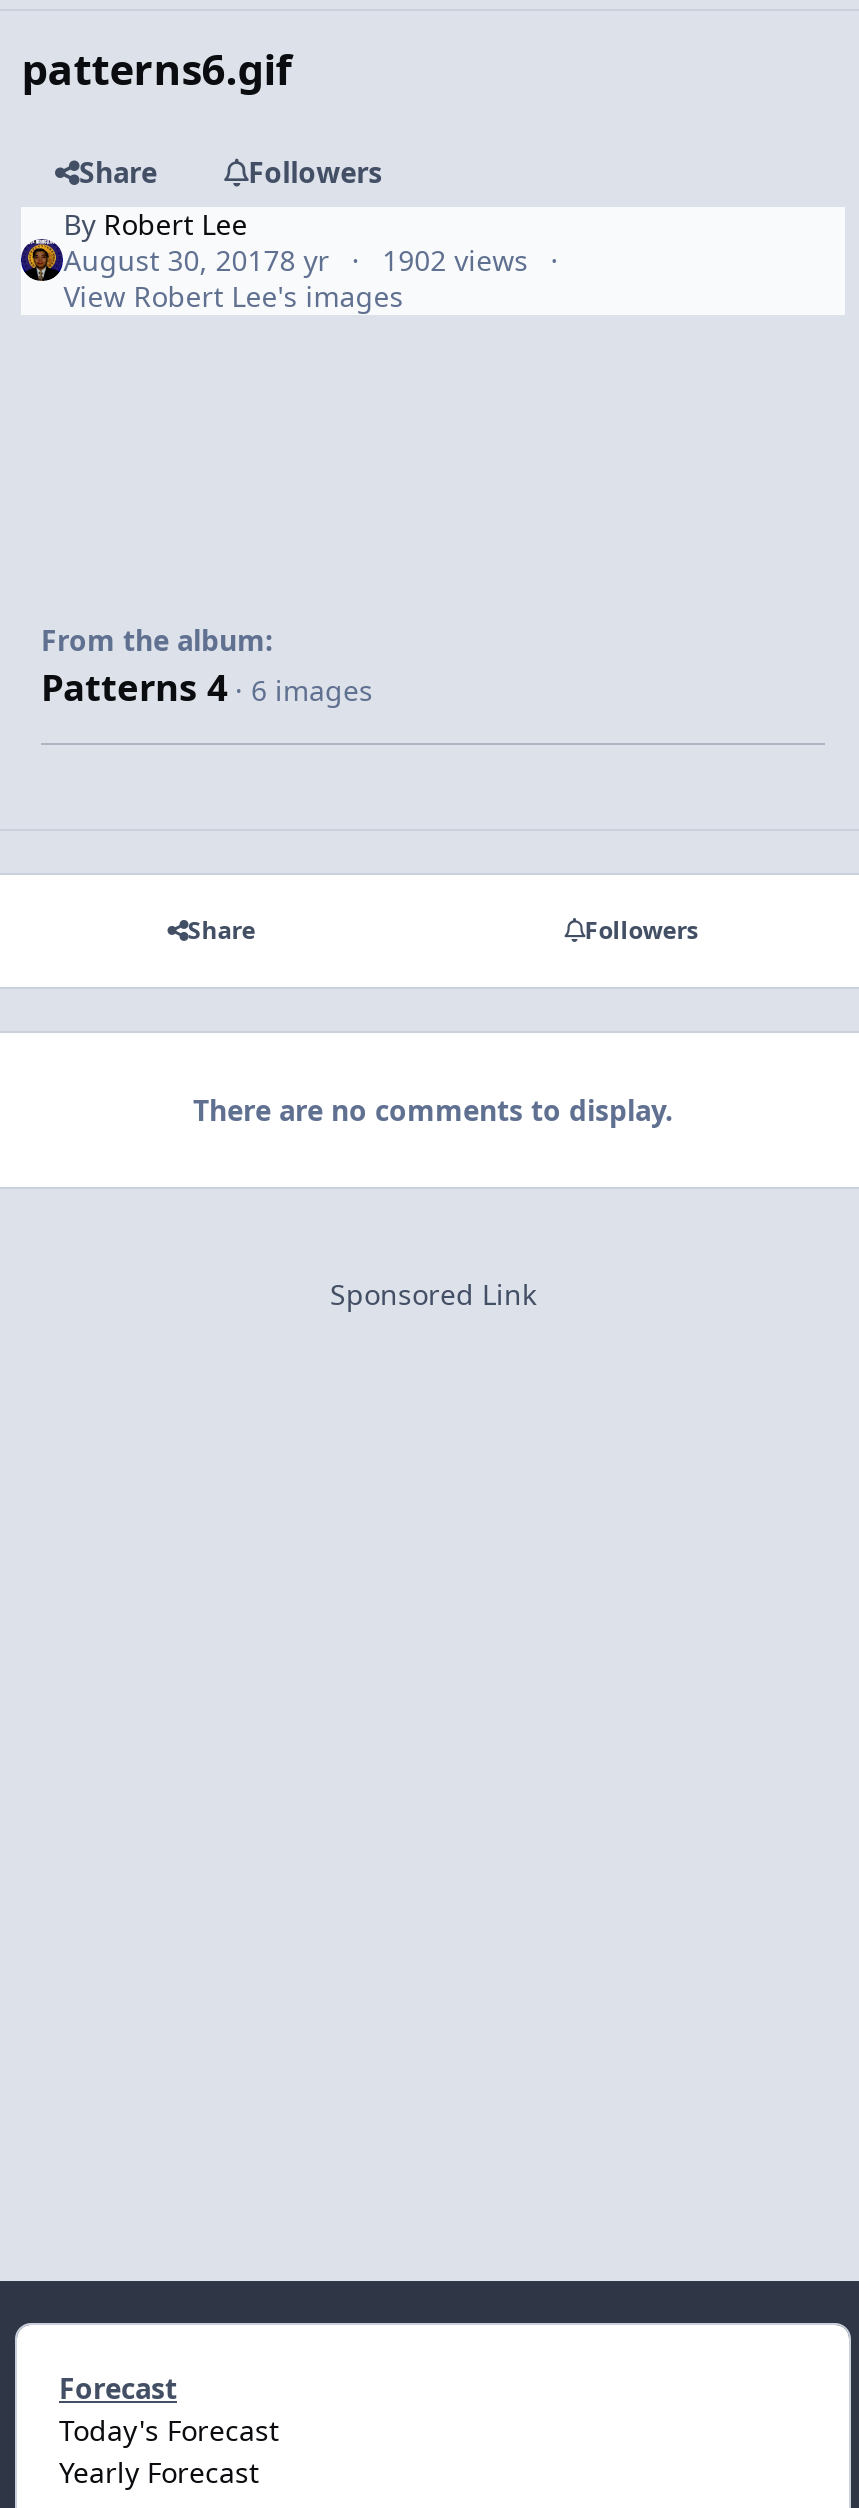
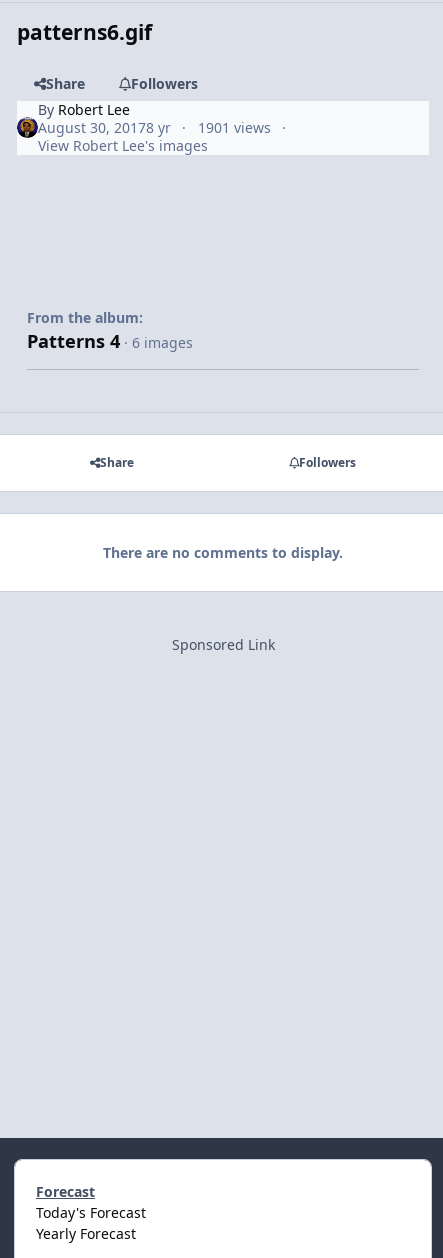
- August 30, 20178 yr 1902 views
+ August 30, 20178 yr 1901 views
